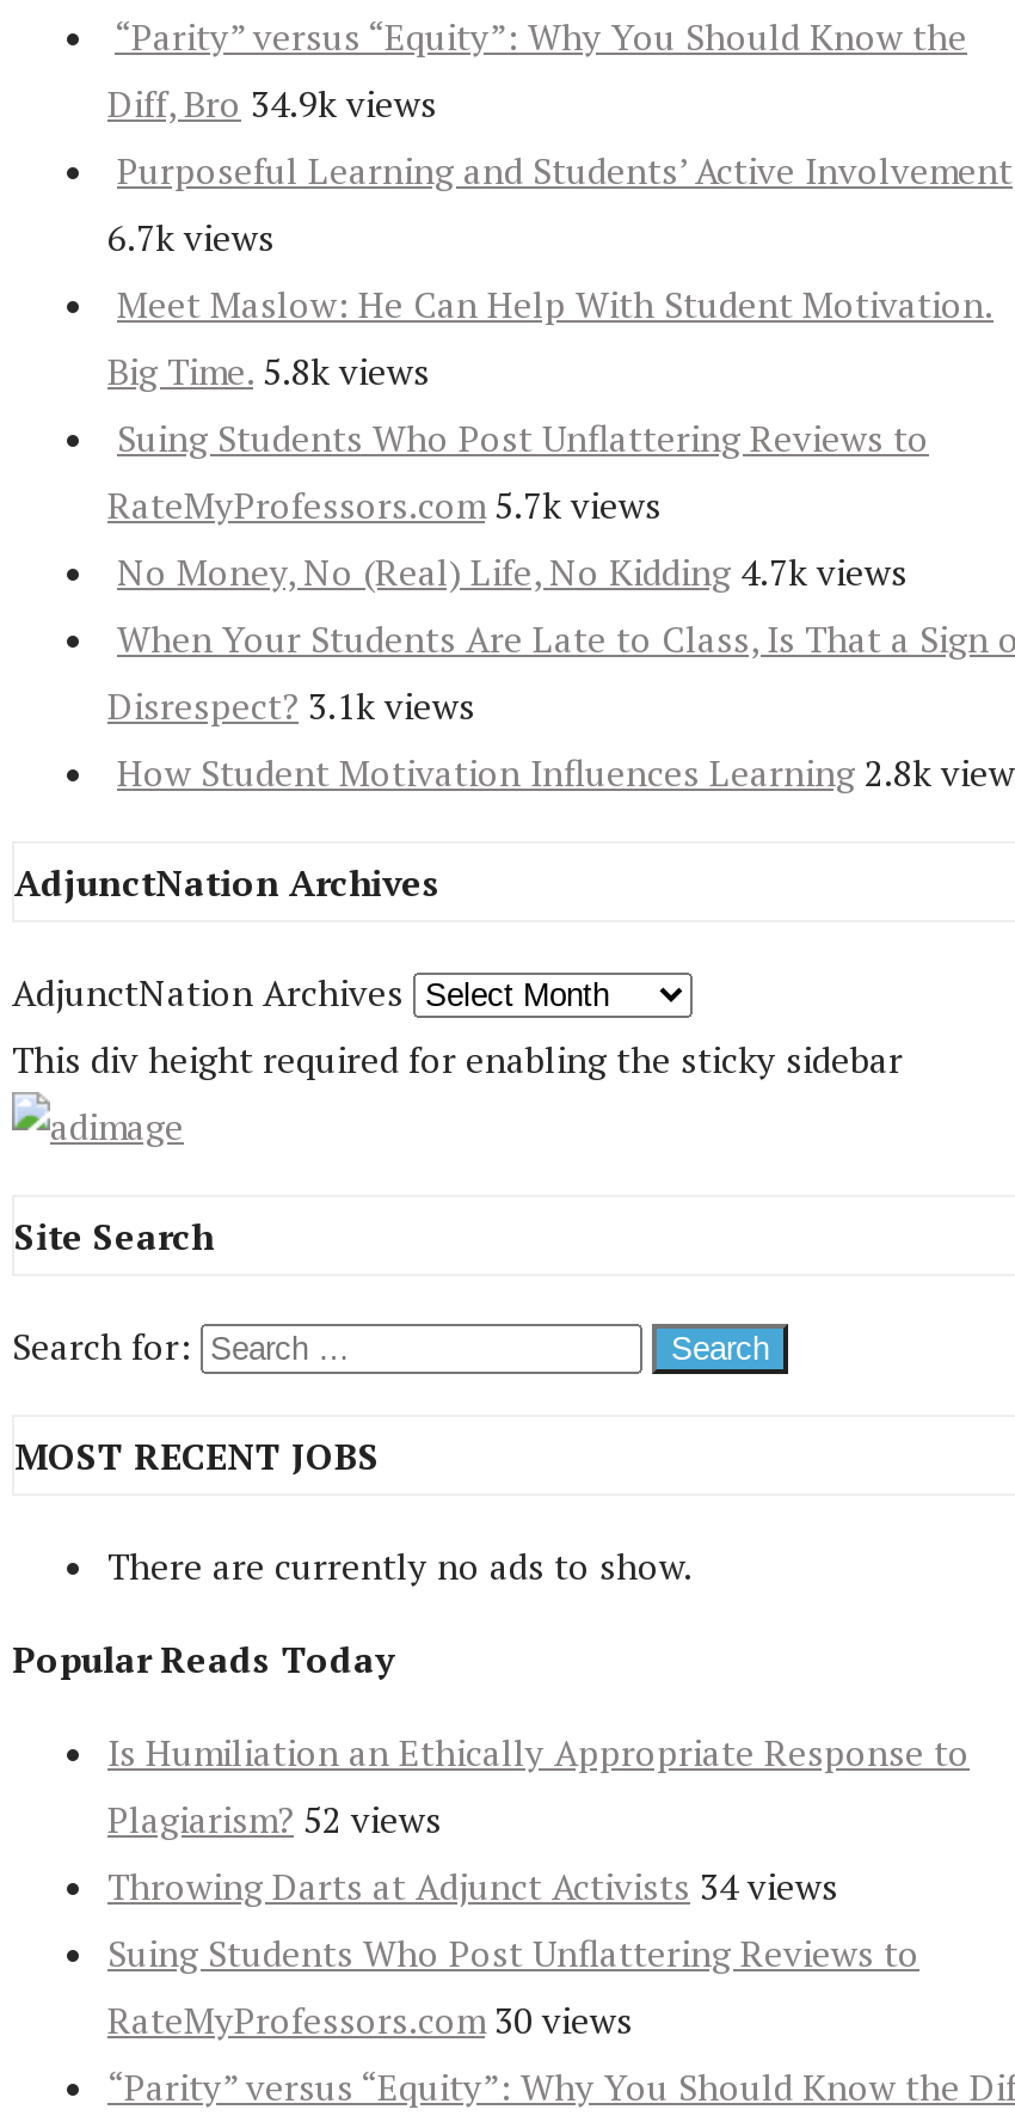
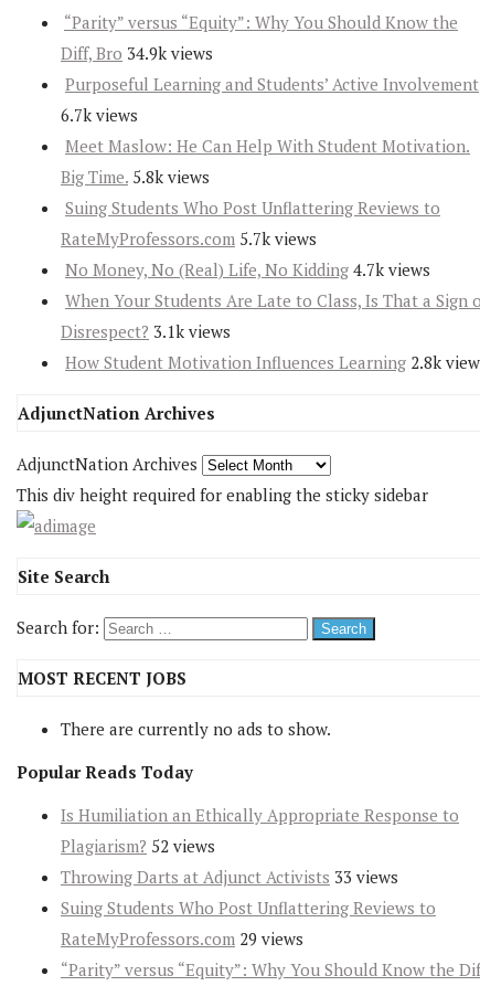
- Throwing Darts at Adjunct Activists 34 views
+ Throwing Darts at Adjunct Activists 33 views

- RateMyProfessors.com 30 views
+ RateMyProfessors.com 29 views
